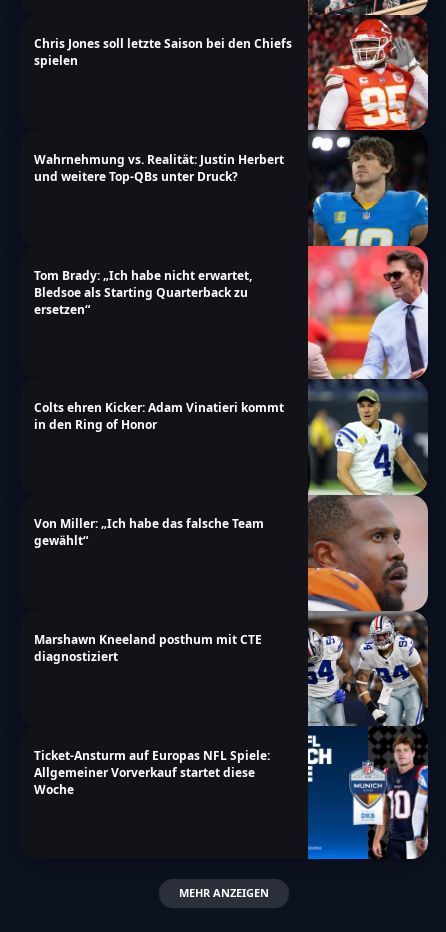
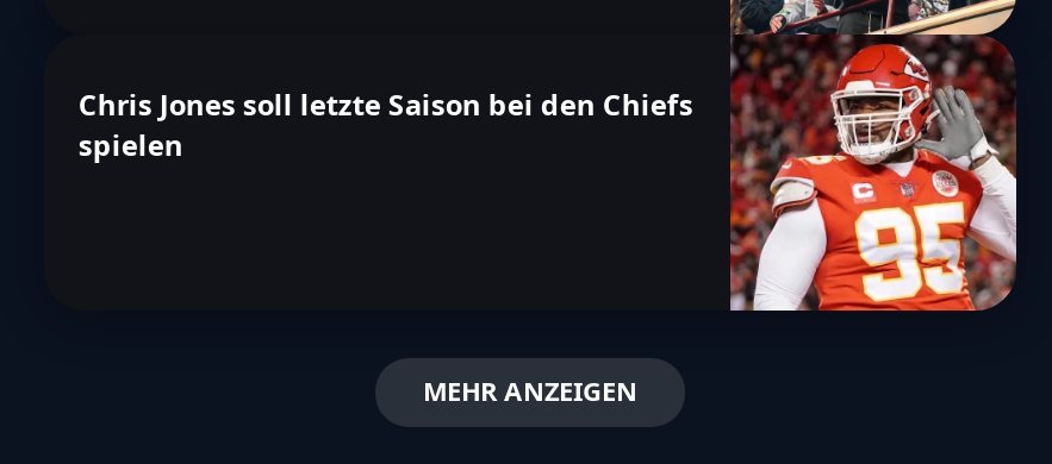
- [image]
- Wahrnehmung vs. Realität: Justin Herbert
- und weitere Top-QBs unter Druck?

- Tom Brady: „Ich habe nicht erwartet,
- Bledsoe als Starting Quarterback zu
- ersetzen“

- Colts ehren Kicker: Adam Vinatieri kommt
- in den Ring of Honor

- Von Miller: „Ich habe das falsche Team
- gewählt“

- Marshawn Kneeland posthum mit CTE
- diagnostiziert

- Ticket-Ansturm auf Europas NFL Spiele:
- Allgemeiner Vorverkauf startet diese
- Woche
